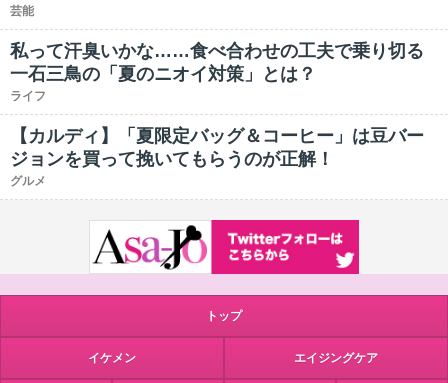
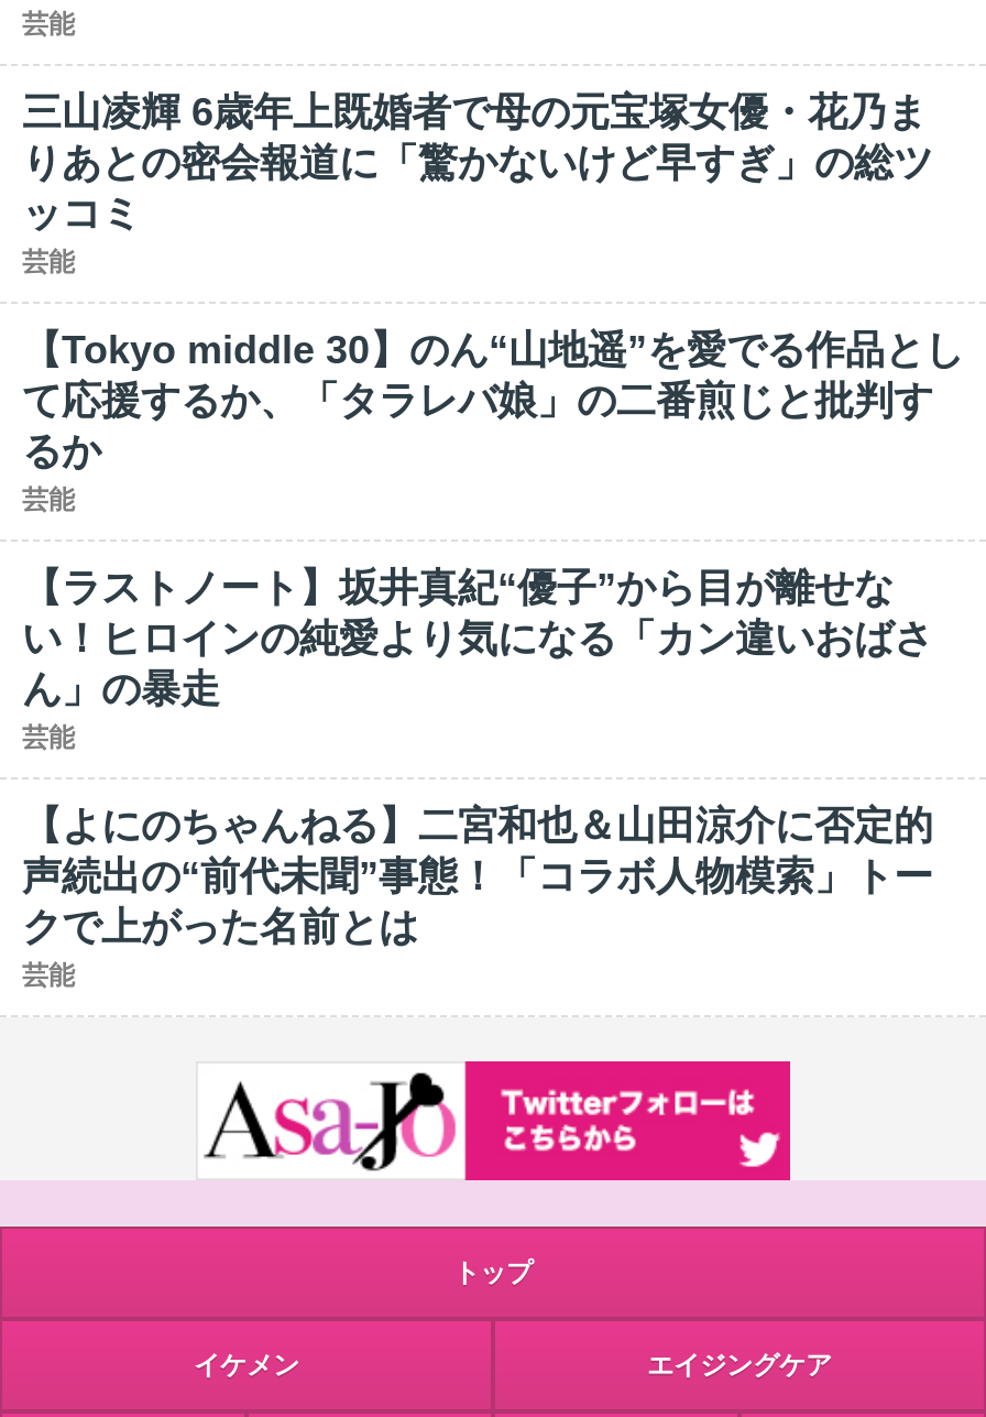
- 私って汗臭いかな……食べ合わせの工夫で乗り切る
- 一石三鳥の「夏のニオイ対策」とは？
- ライフ
- 【カルディ】「夏限定バッグ＆コーヒー」は豆バー
- ジョンを買って挽いてもらうのが正解！
- グルメ
+ 三山凌輝 6歳年上既婚者で母の元宝塚女優・花乃ま
+ りあとの密会報道に「驚かないけど早すぎ」の総ツ
+ ッコミ
+ 芸能
+ 【Tokyo middle 30】のん“山地遥”を愛でる作品とし
+ て応援するか、「タラレバ娘」の二番煎じと批判す
+ るか
+ 芸能
+ 【ラストノート】坂井真紀“優子”から目が離せな
+ い！ヒロインの純愛より気になる「カン違いおばさ
+ ん」の暴走
+ 芸能
+ 【よにのちゃんねる】二宮和也＆山田涼介に否定的
+ 声続出の“前代未聞”事態！「コラボ人物模索」トー
+ クで上がった名前とは
+ 芸能
